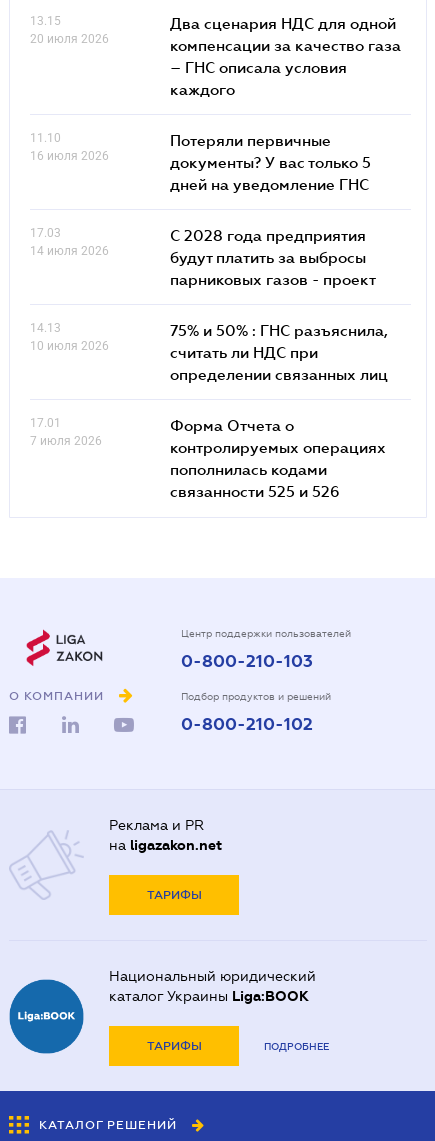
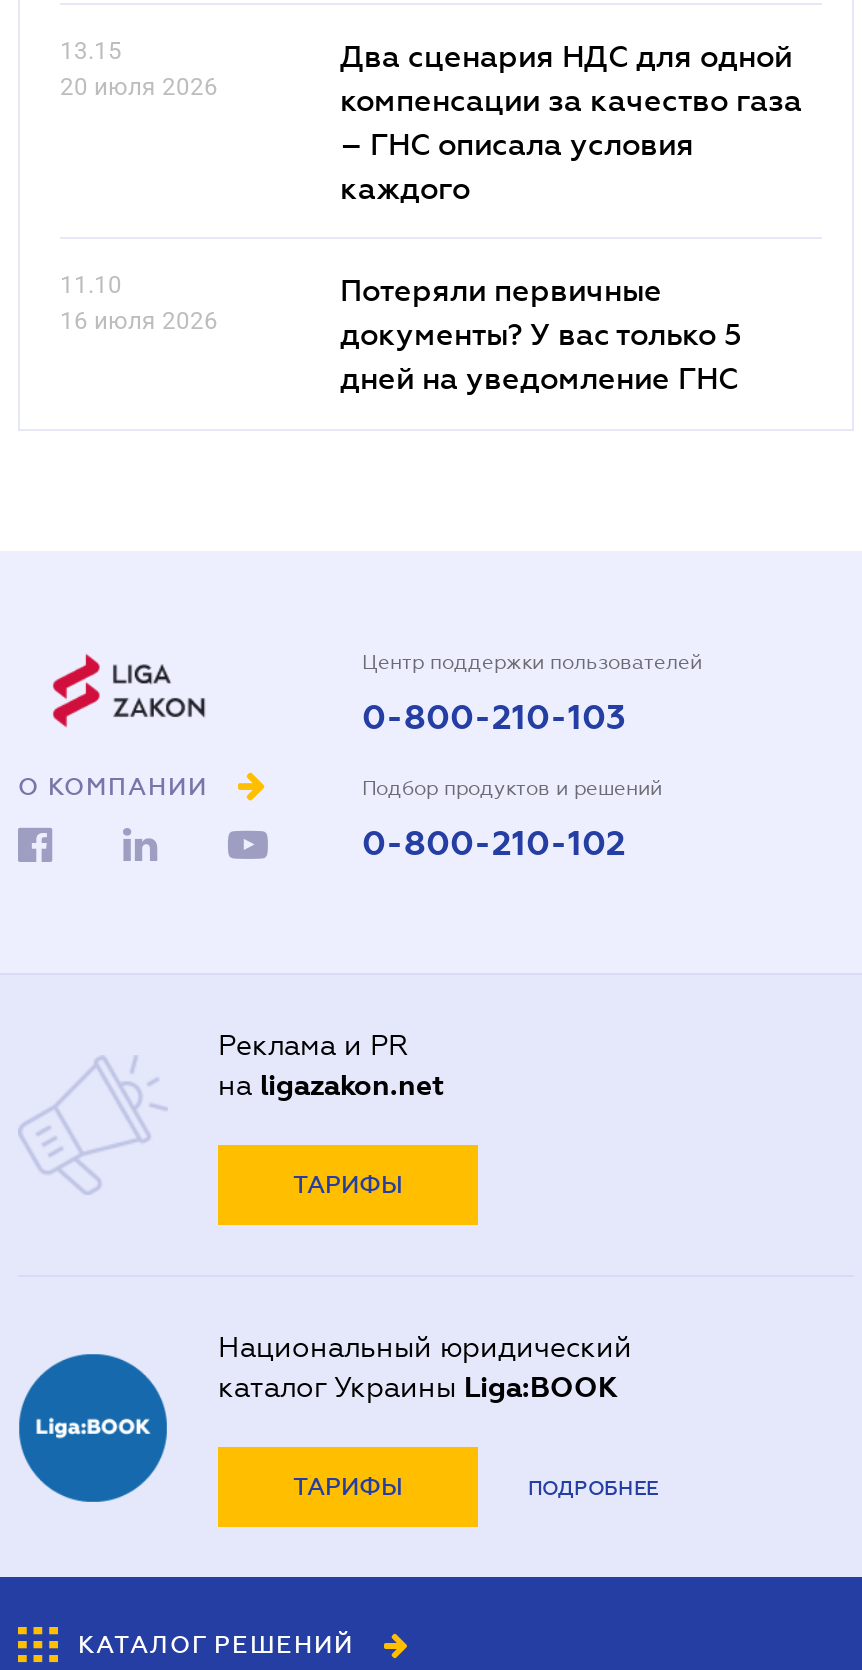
- 17.03
- 14 июля 2026

- С 2028 года предприятия
- будут платить за выбросы
- парниковых газов - проект
- 14.13
- 10 июля 2026

- 75% и 50% : ГНС разъяснила,
- считать ли НДС при
- определении связанных лиц
- 17.01
- 7 июля 2026

- Форма Отчета о
- контролируемых операциях
- пополнилась кодами
- связанности 525 и 526
